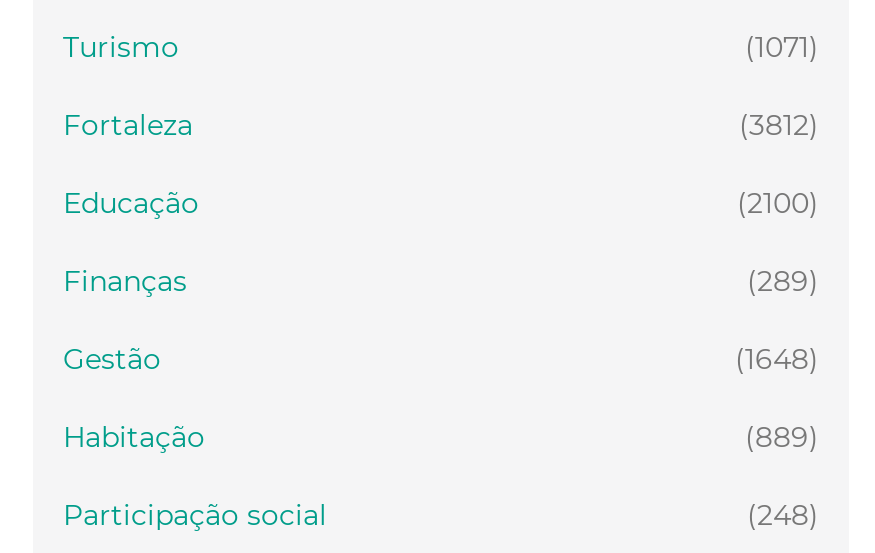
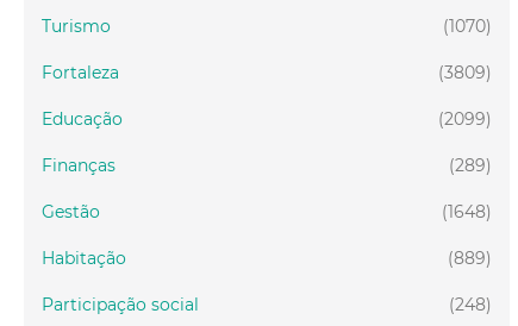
- (1071)
+ (1070)

- (3812)
+ (3809)

- (2100)
+ (2099)
